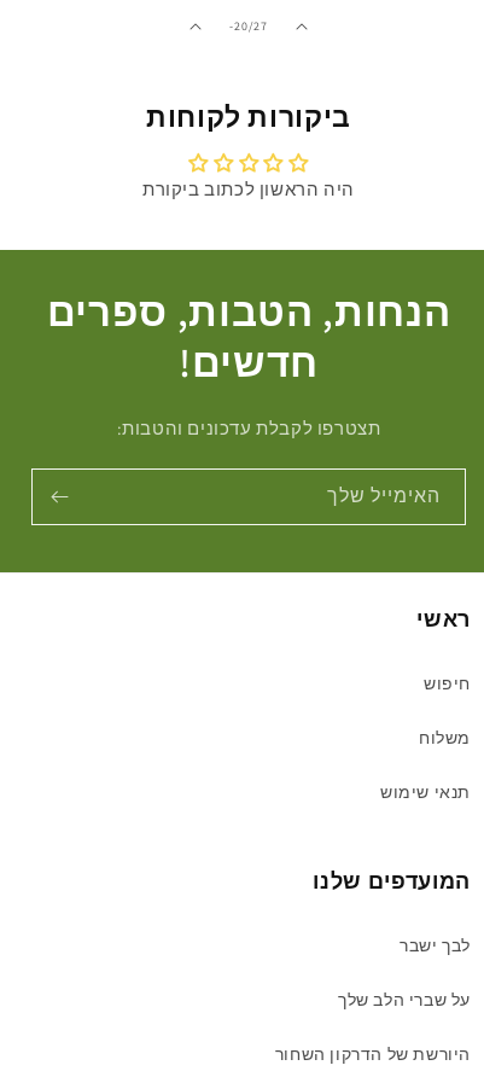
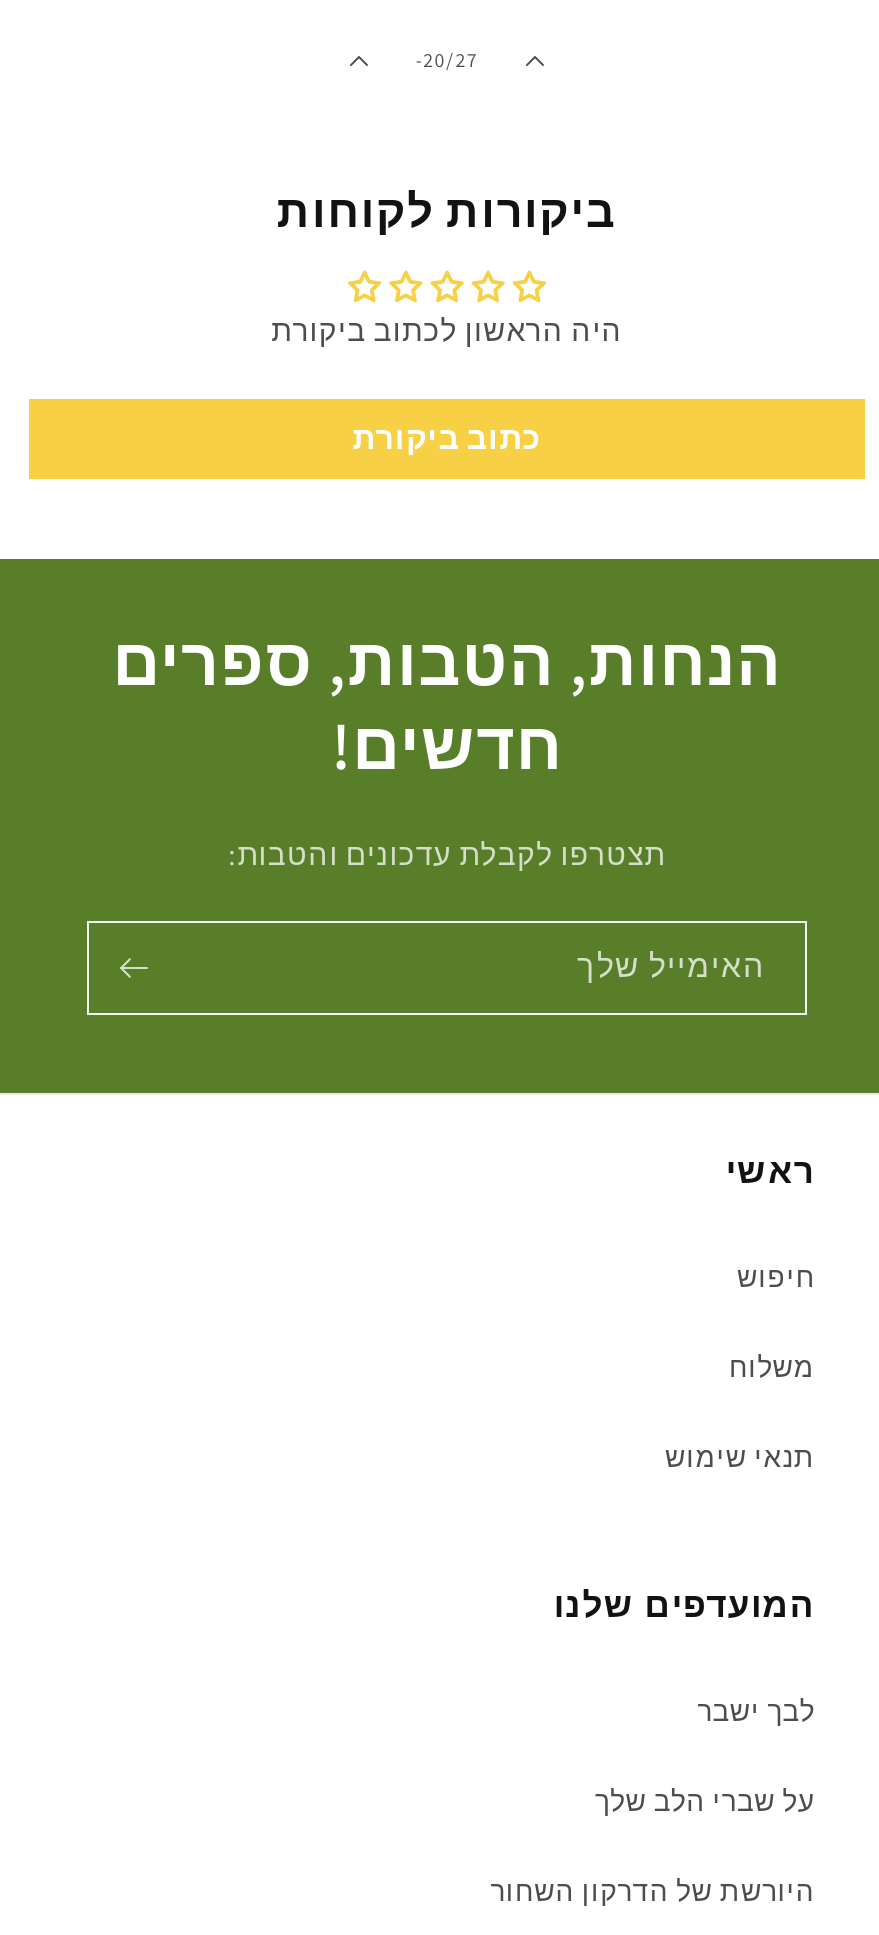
+ כתוב ביקורת
